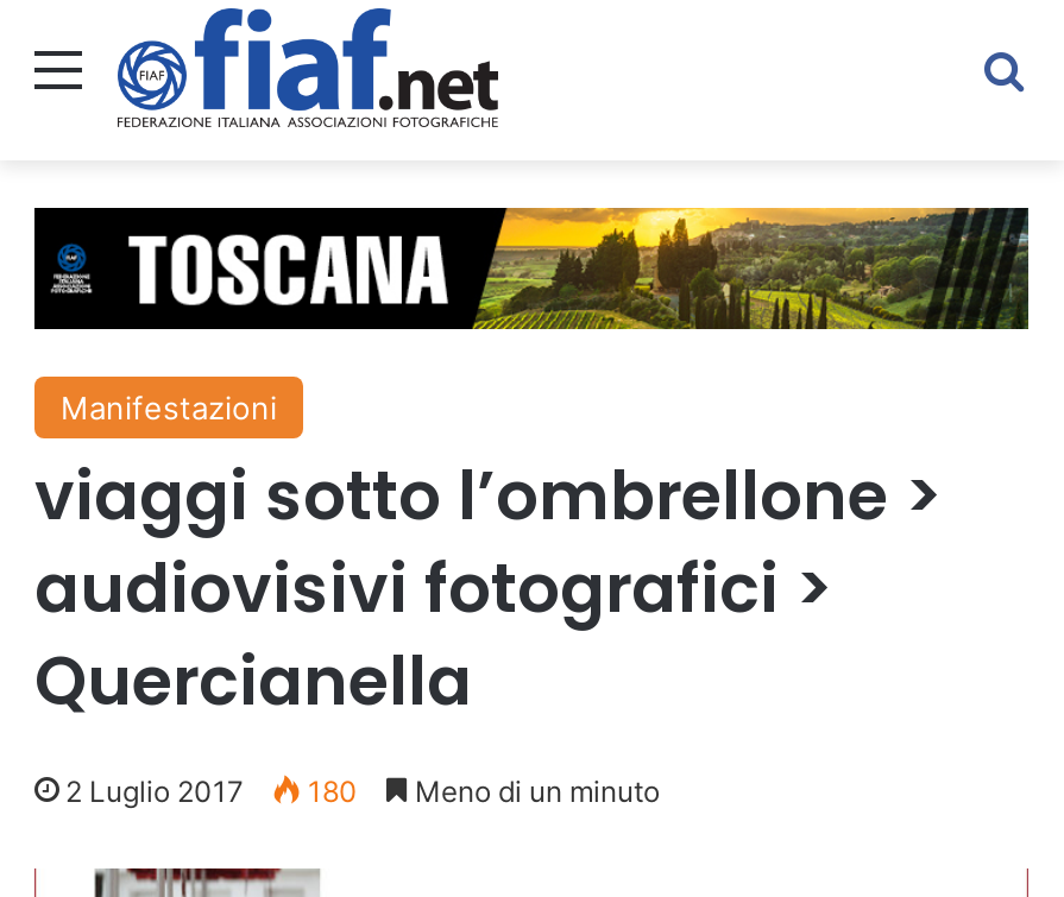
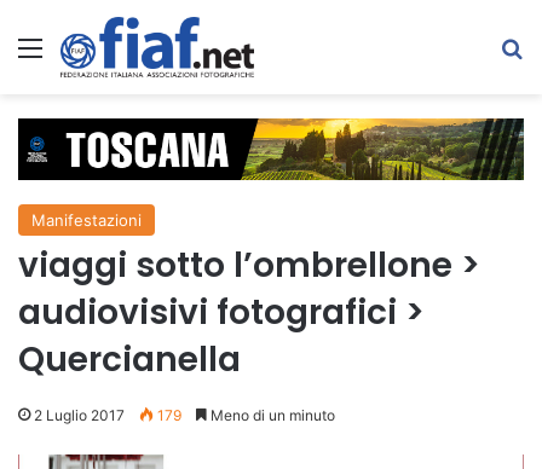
- 2 Luglio 2017 180 Meno di un minuto
+ 2 Luglio 2017 179 Meno di un minuto
